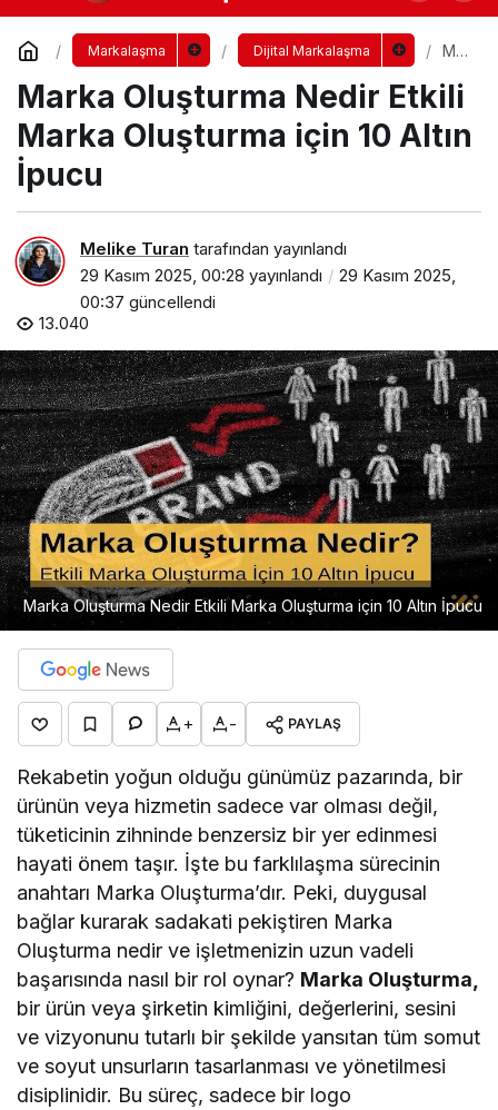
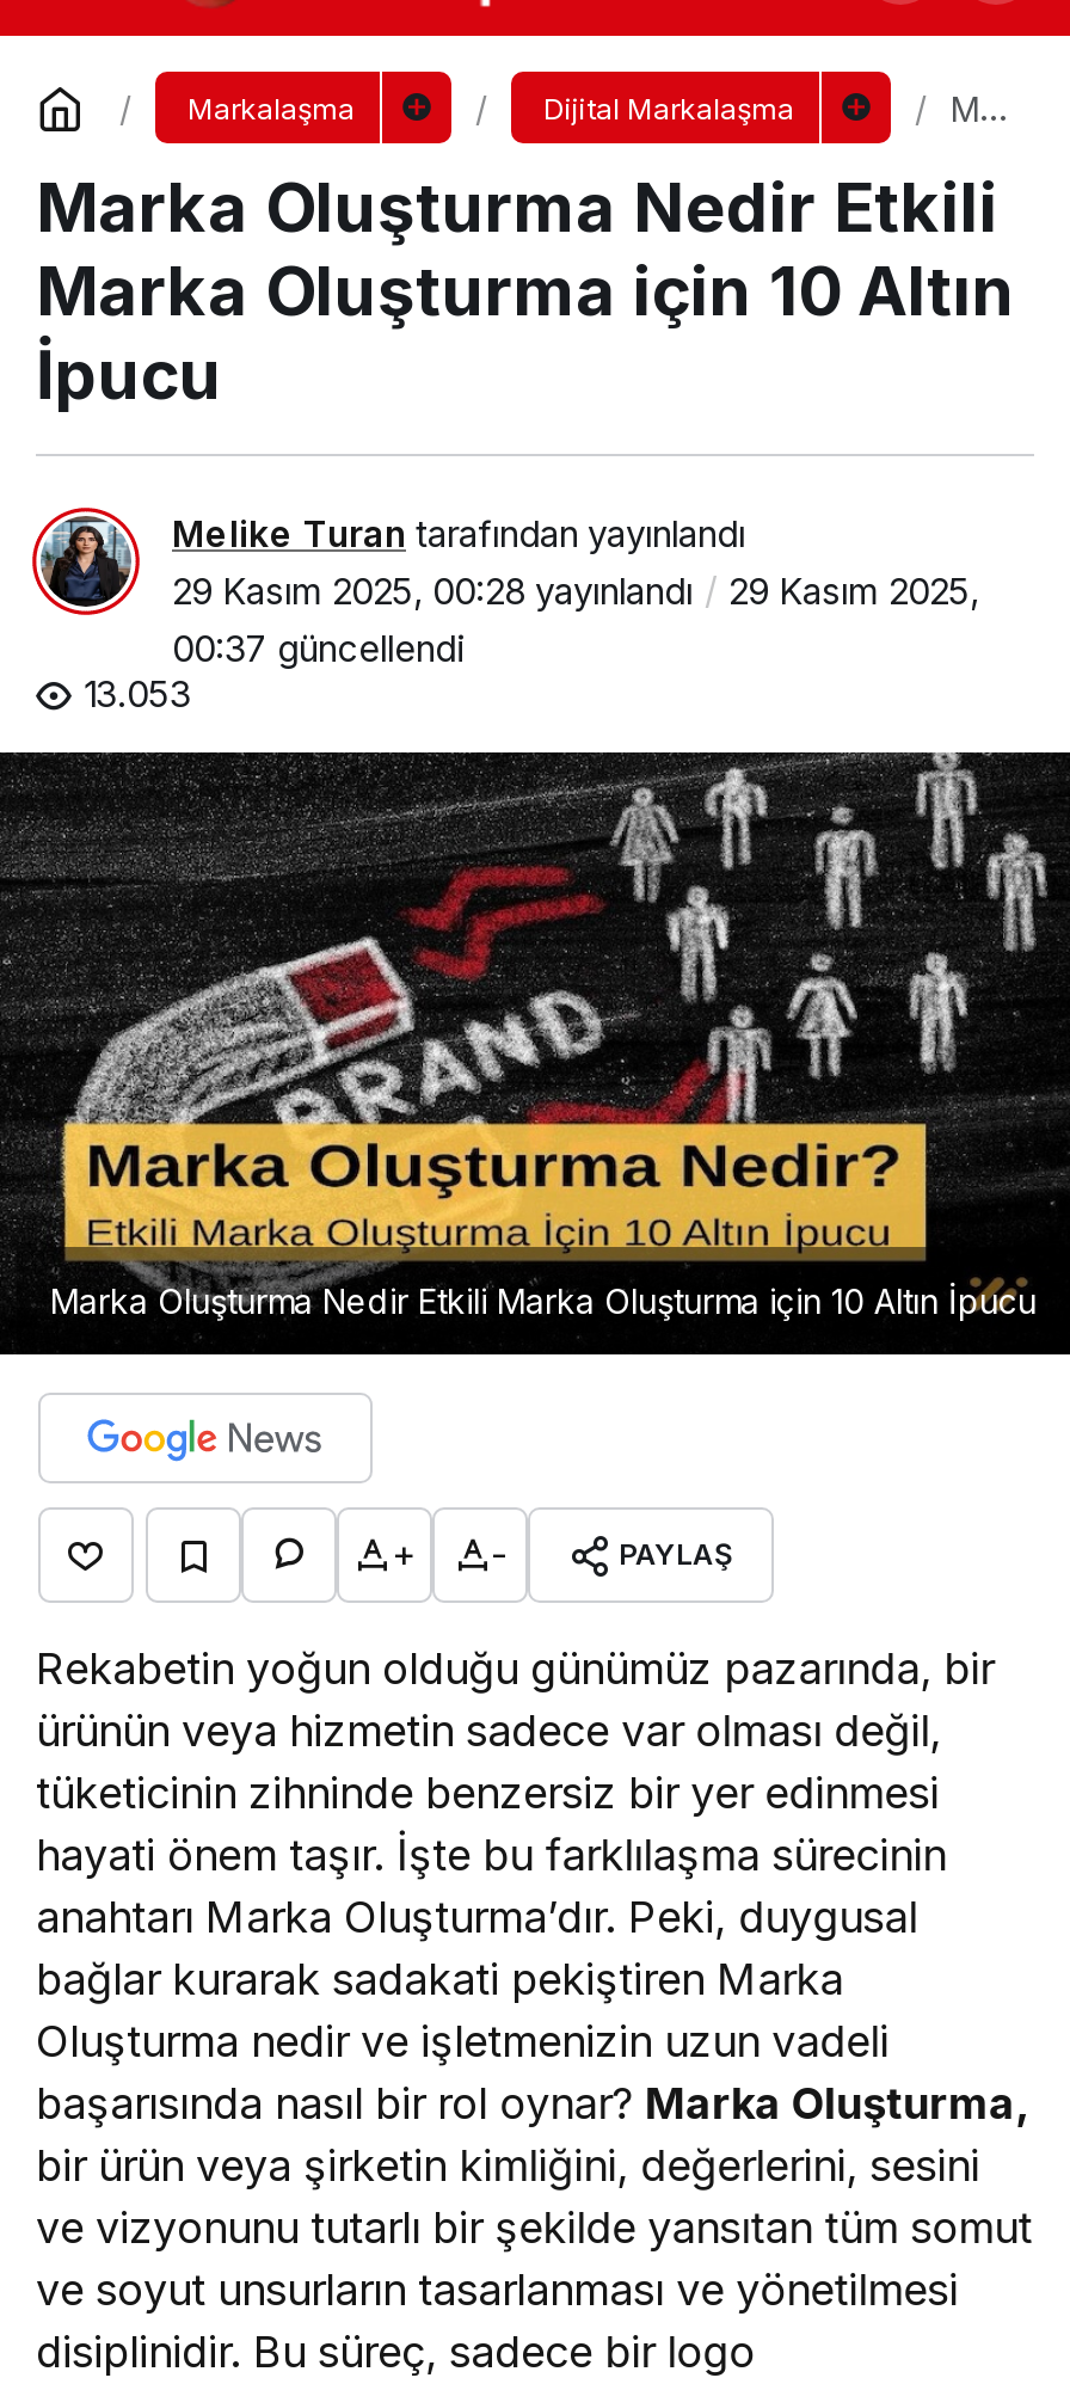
- 13.040
+ 13.053
